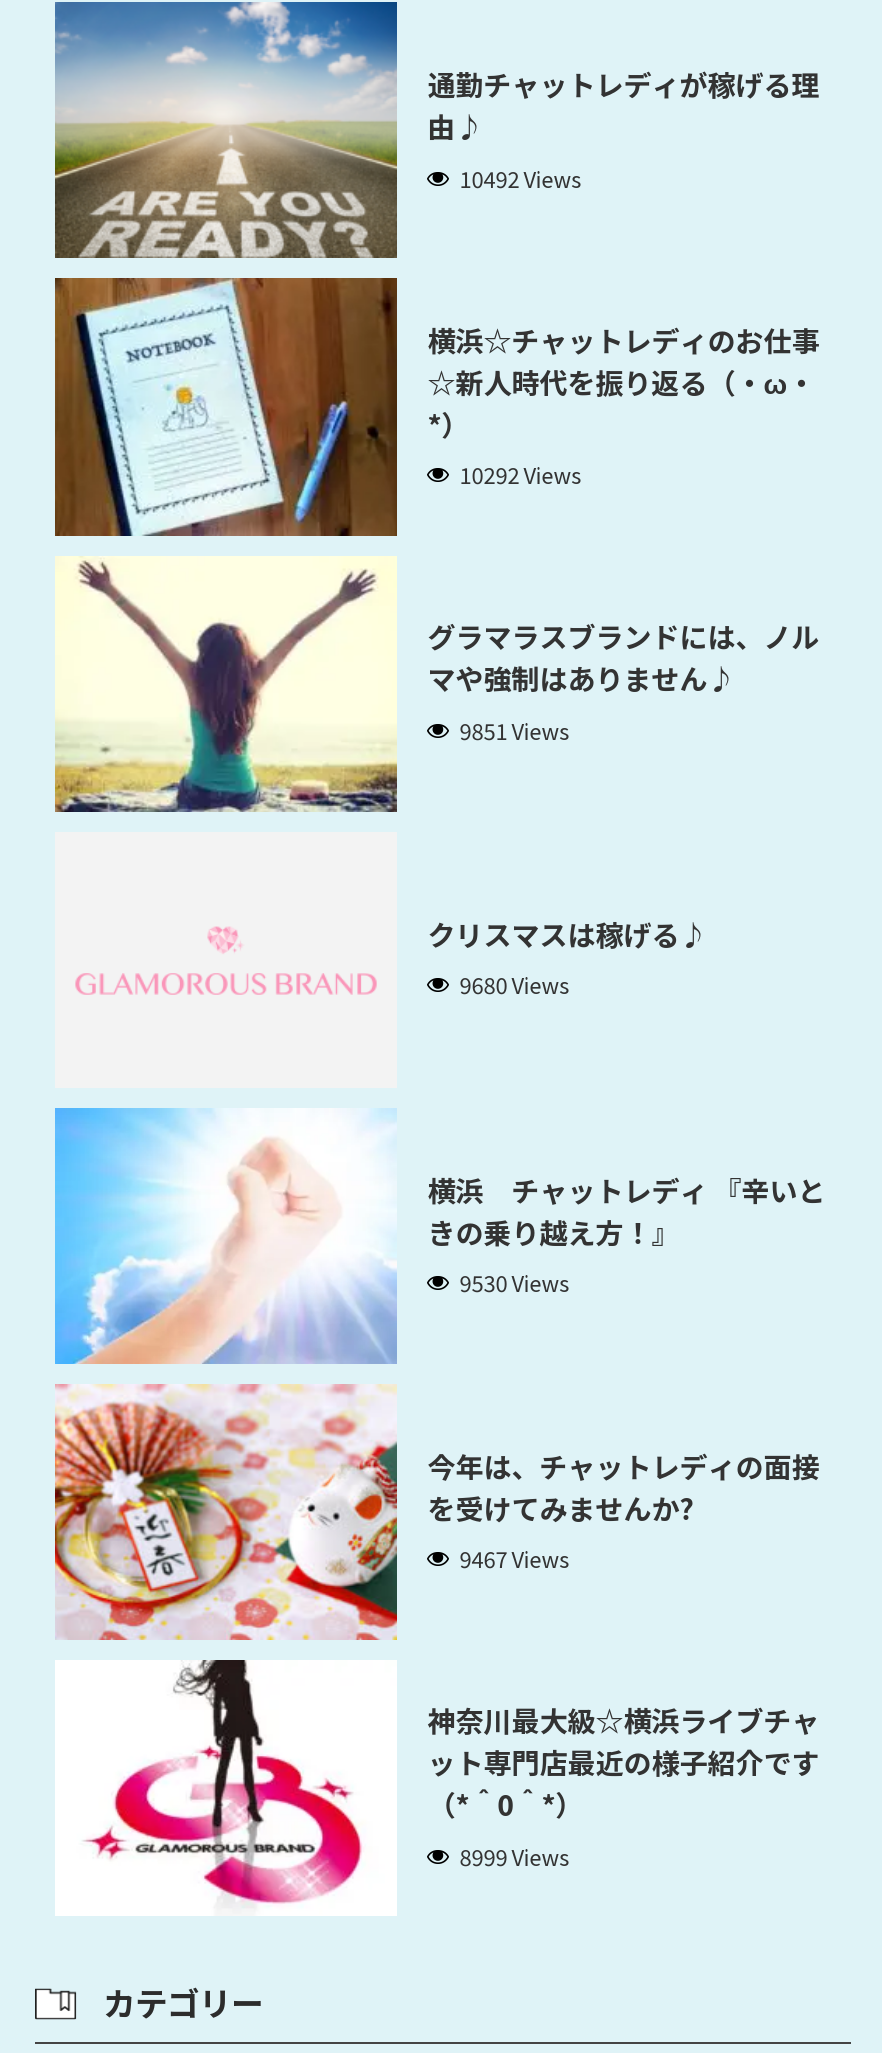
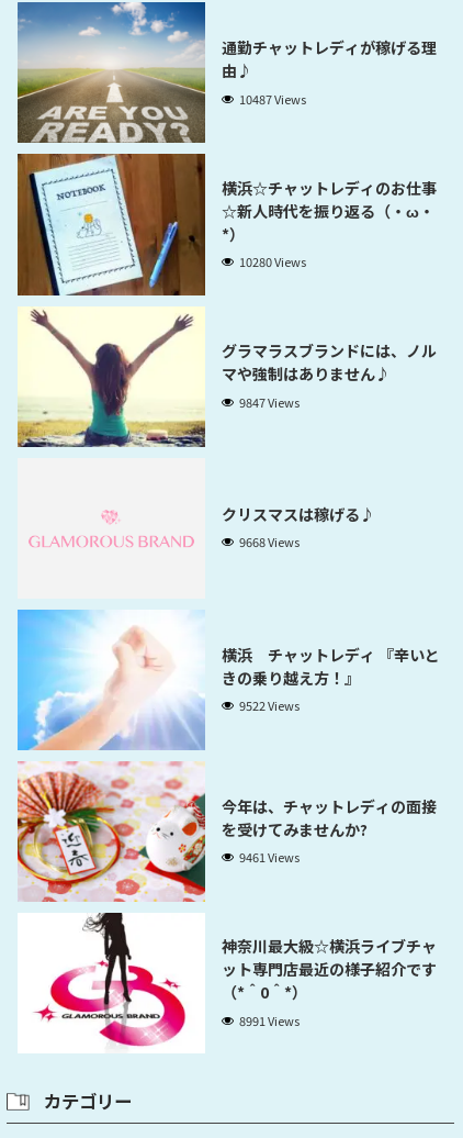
- 10492 Views
+ 10487 Views

- 10292 Views
+ 10280 Views

- 9851 Views
+ 9847 Views

- 9680 Views
+ 9668 Views

- 9530 Views
+ 9522 Views

- 9467 Views
+ 9461 Views

- 8999 Views
+ 8991 Views
